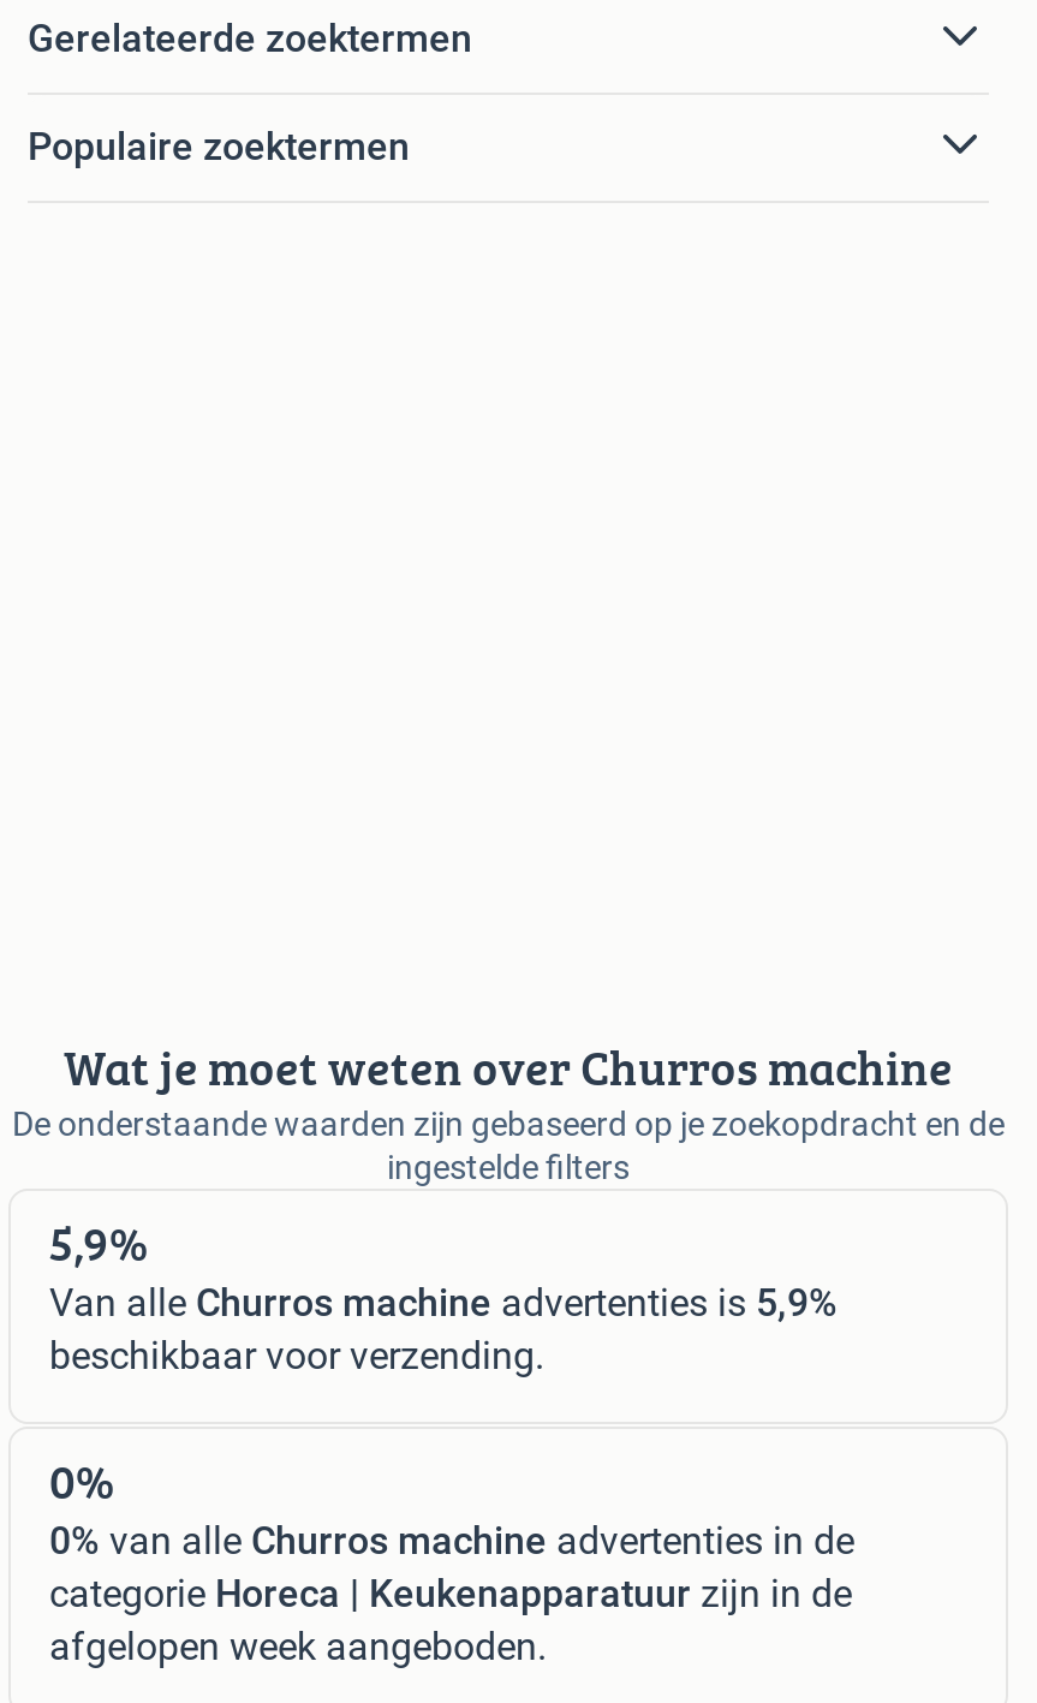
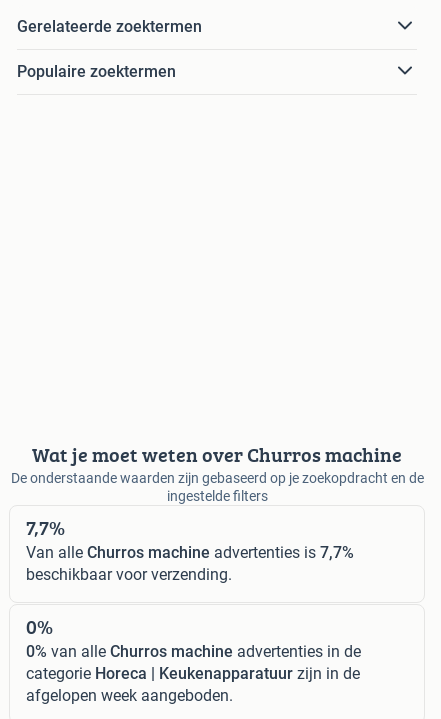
- 5,9%
+ 7,7%

- Van alle Churros machine advertenties is 5,9%
+ Van alle Churros machine advertenties is 7,7%
